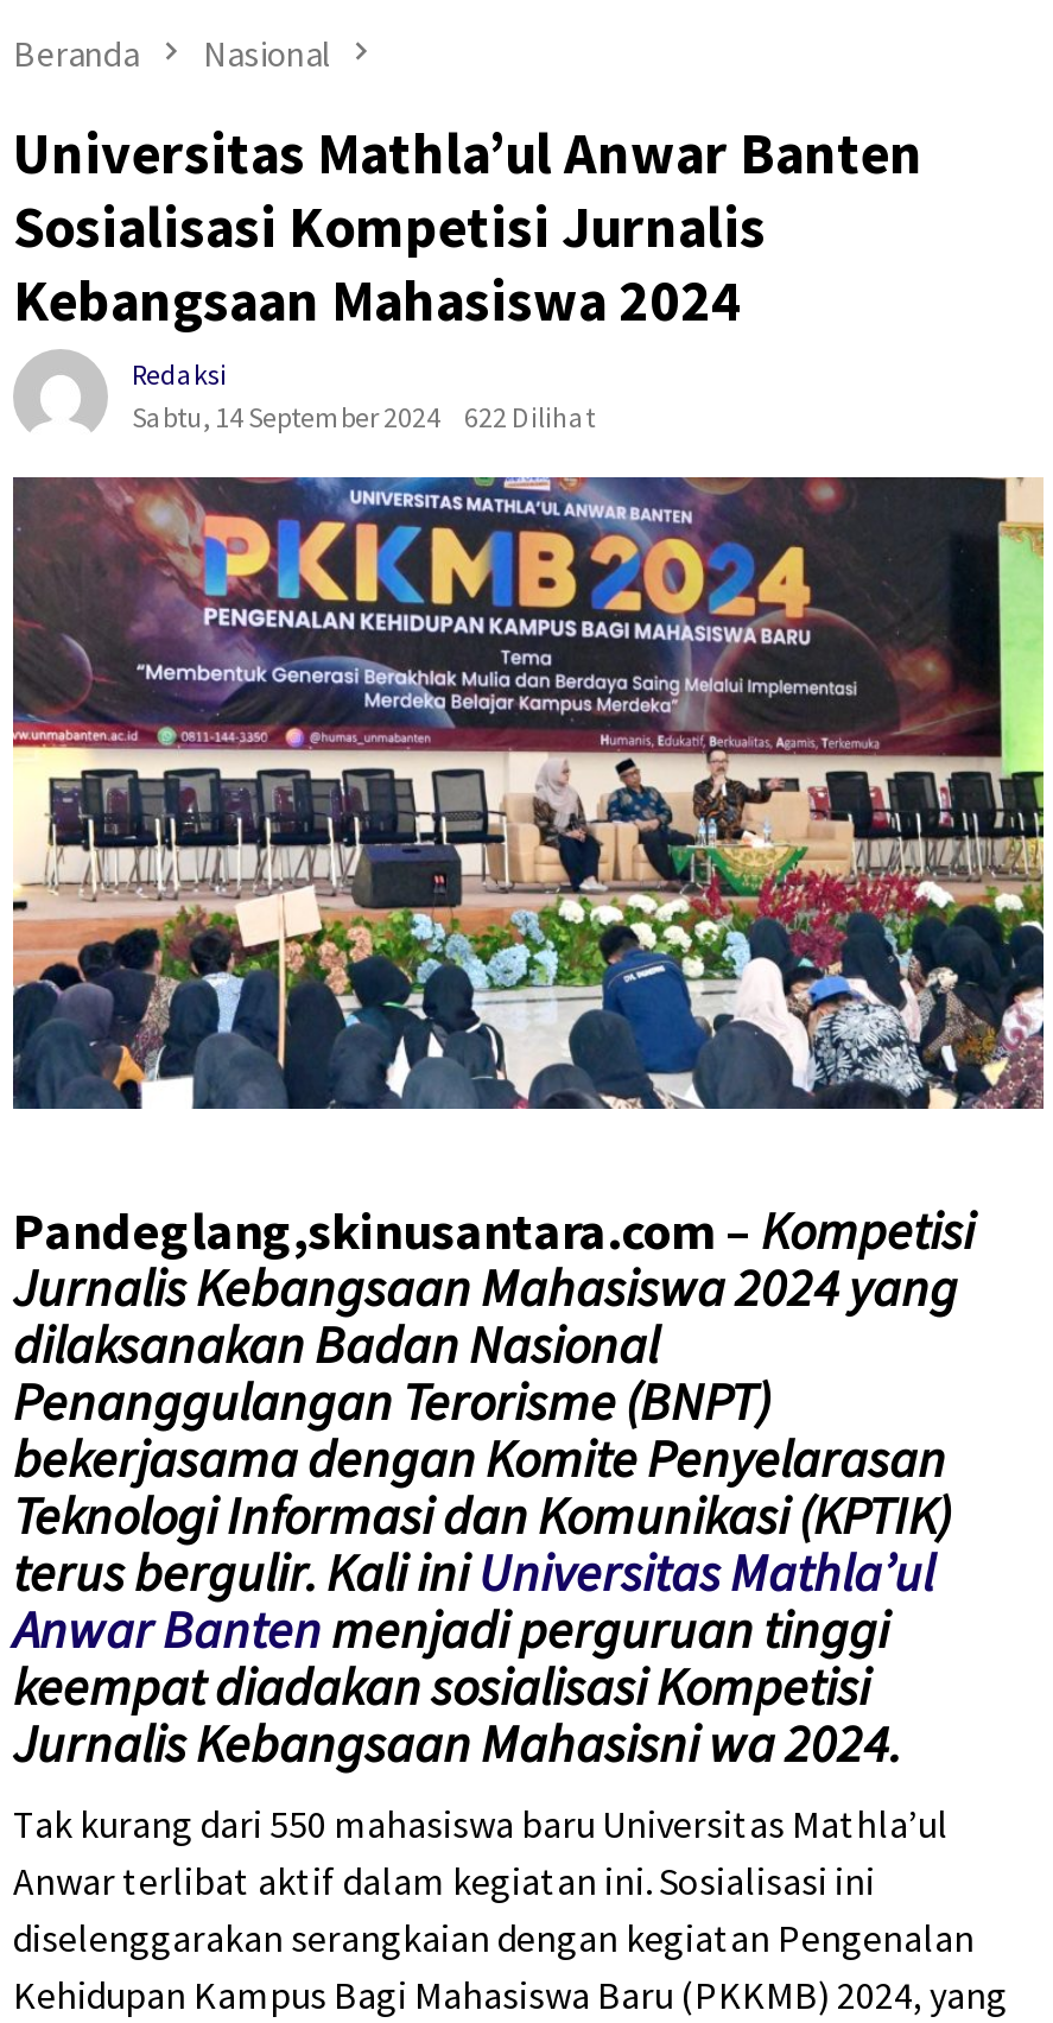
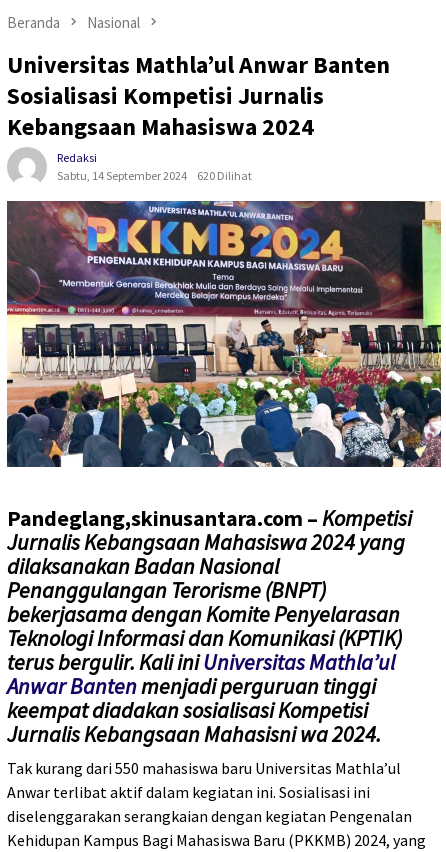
- Sabtu, 14 September 2024 622 Dilihat
+ Sabtu, 14 September 2024 620 Dilihat
